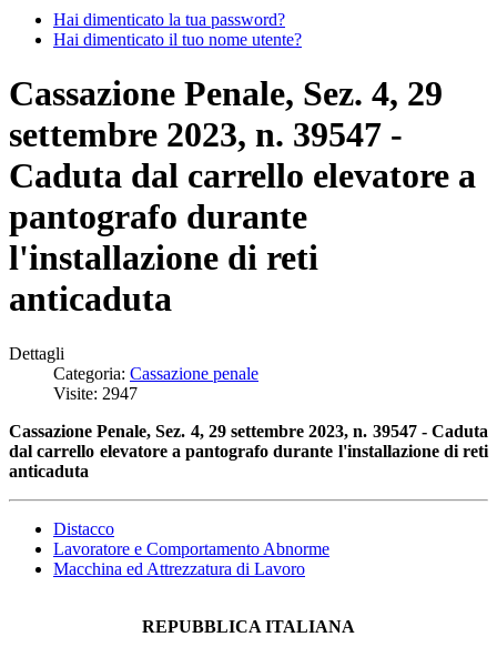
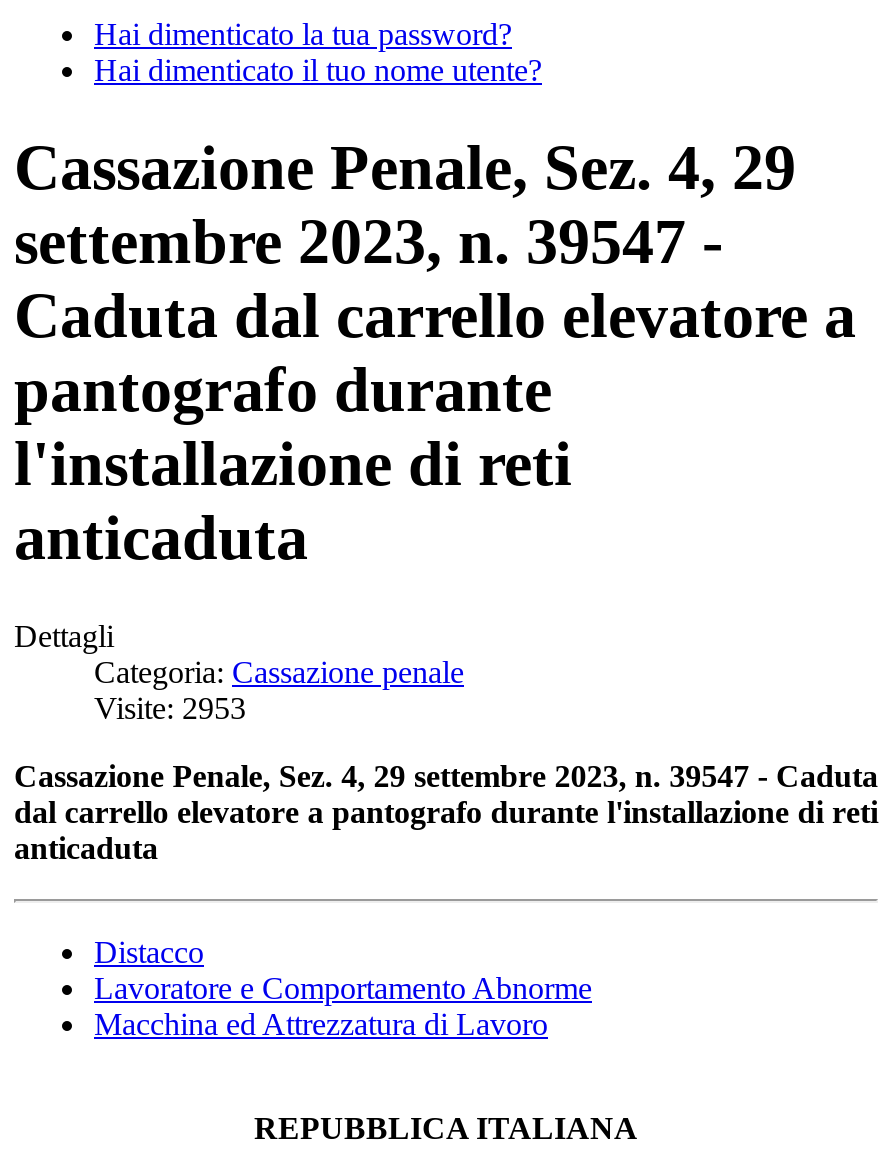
- Visite: 2947
+ Visite: 2953
